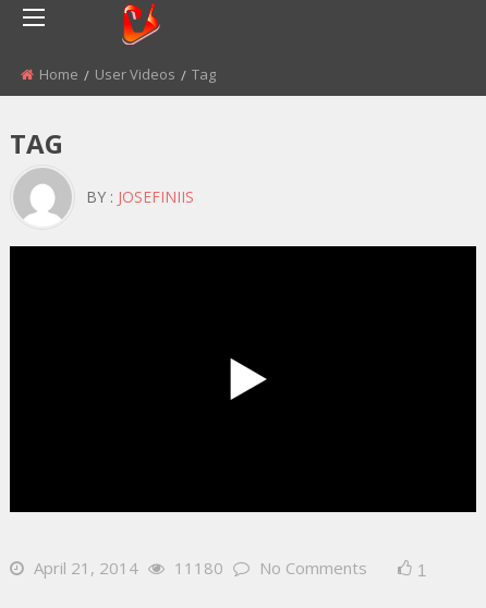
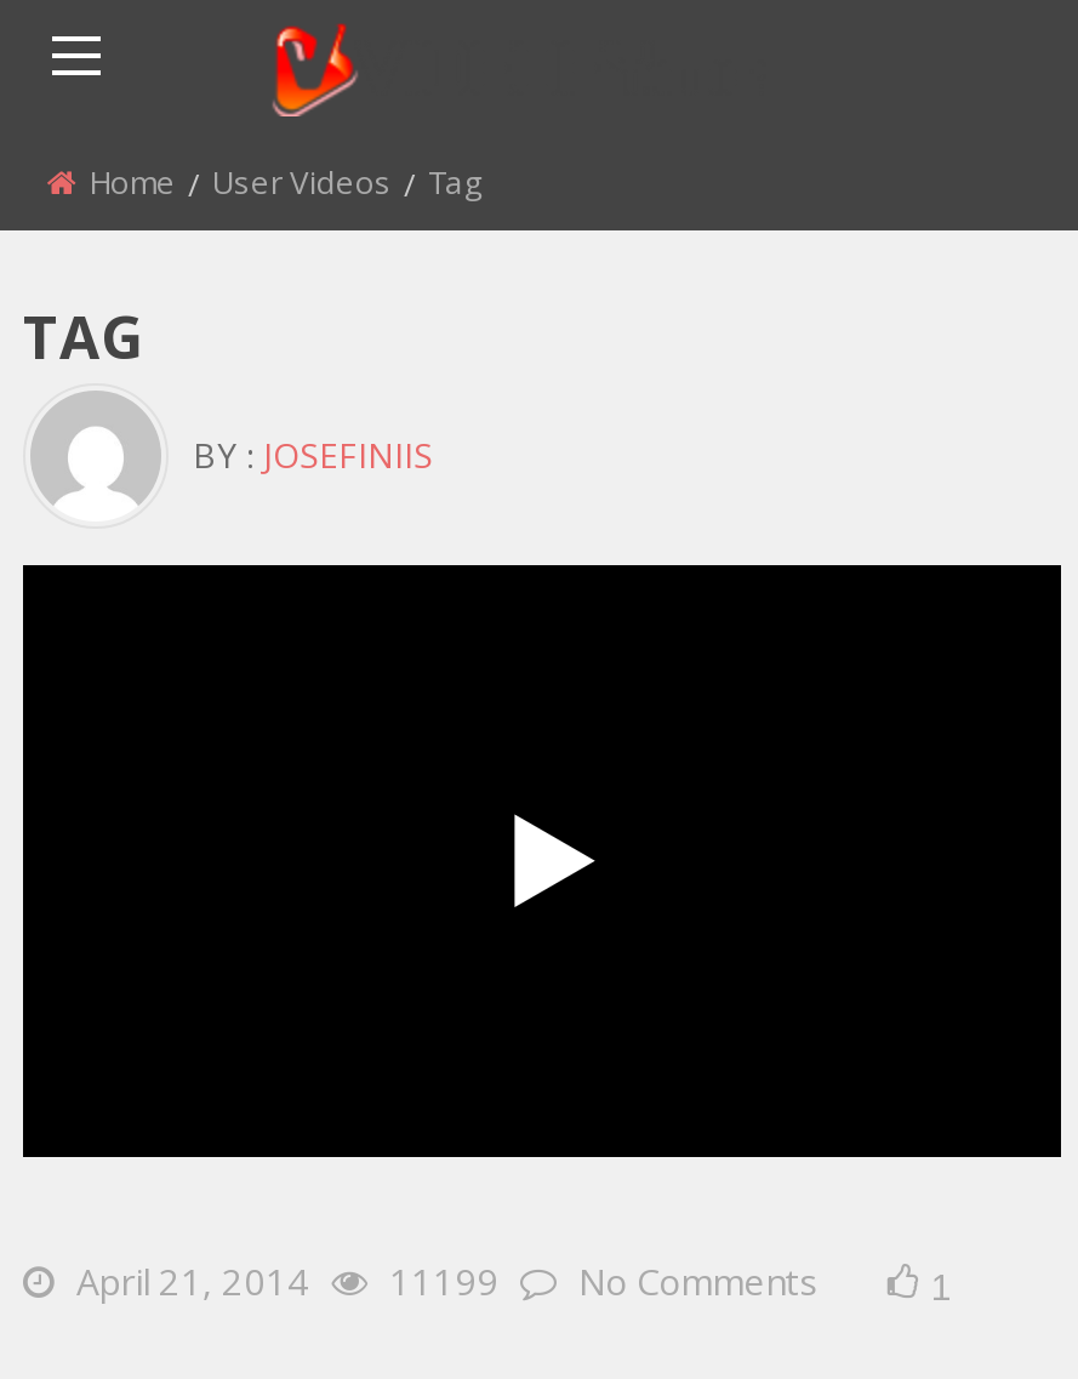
- April 21, 2014 11180 No Comments
+ April 21, 2014 11199 No Comments
